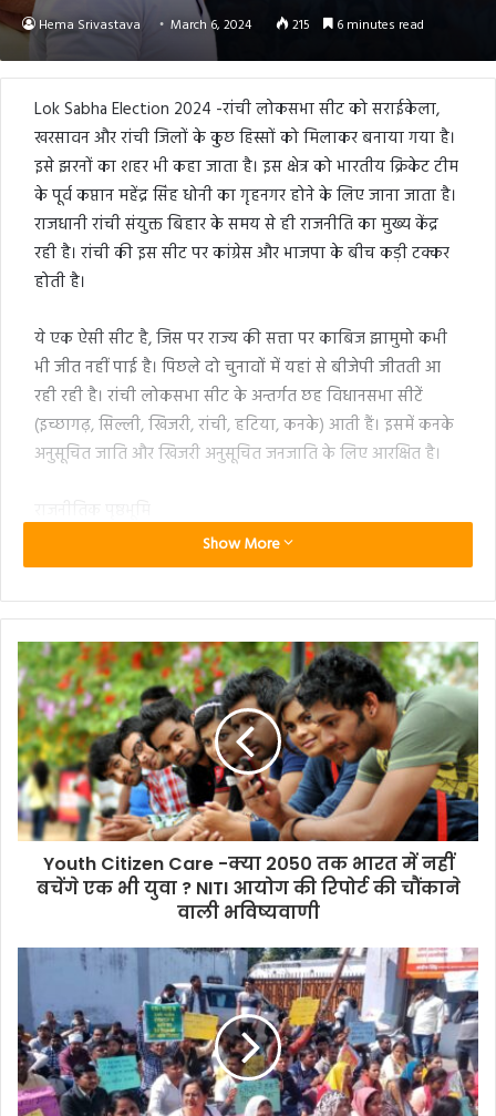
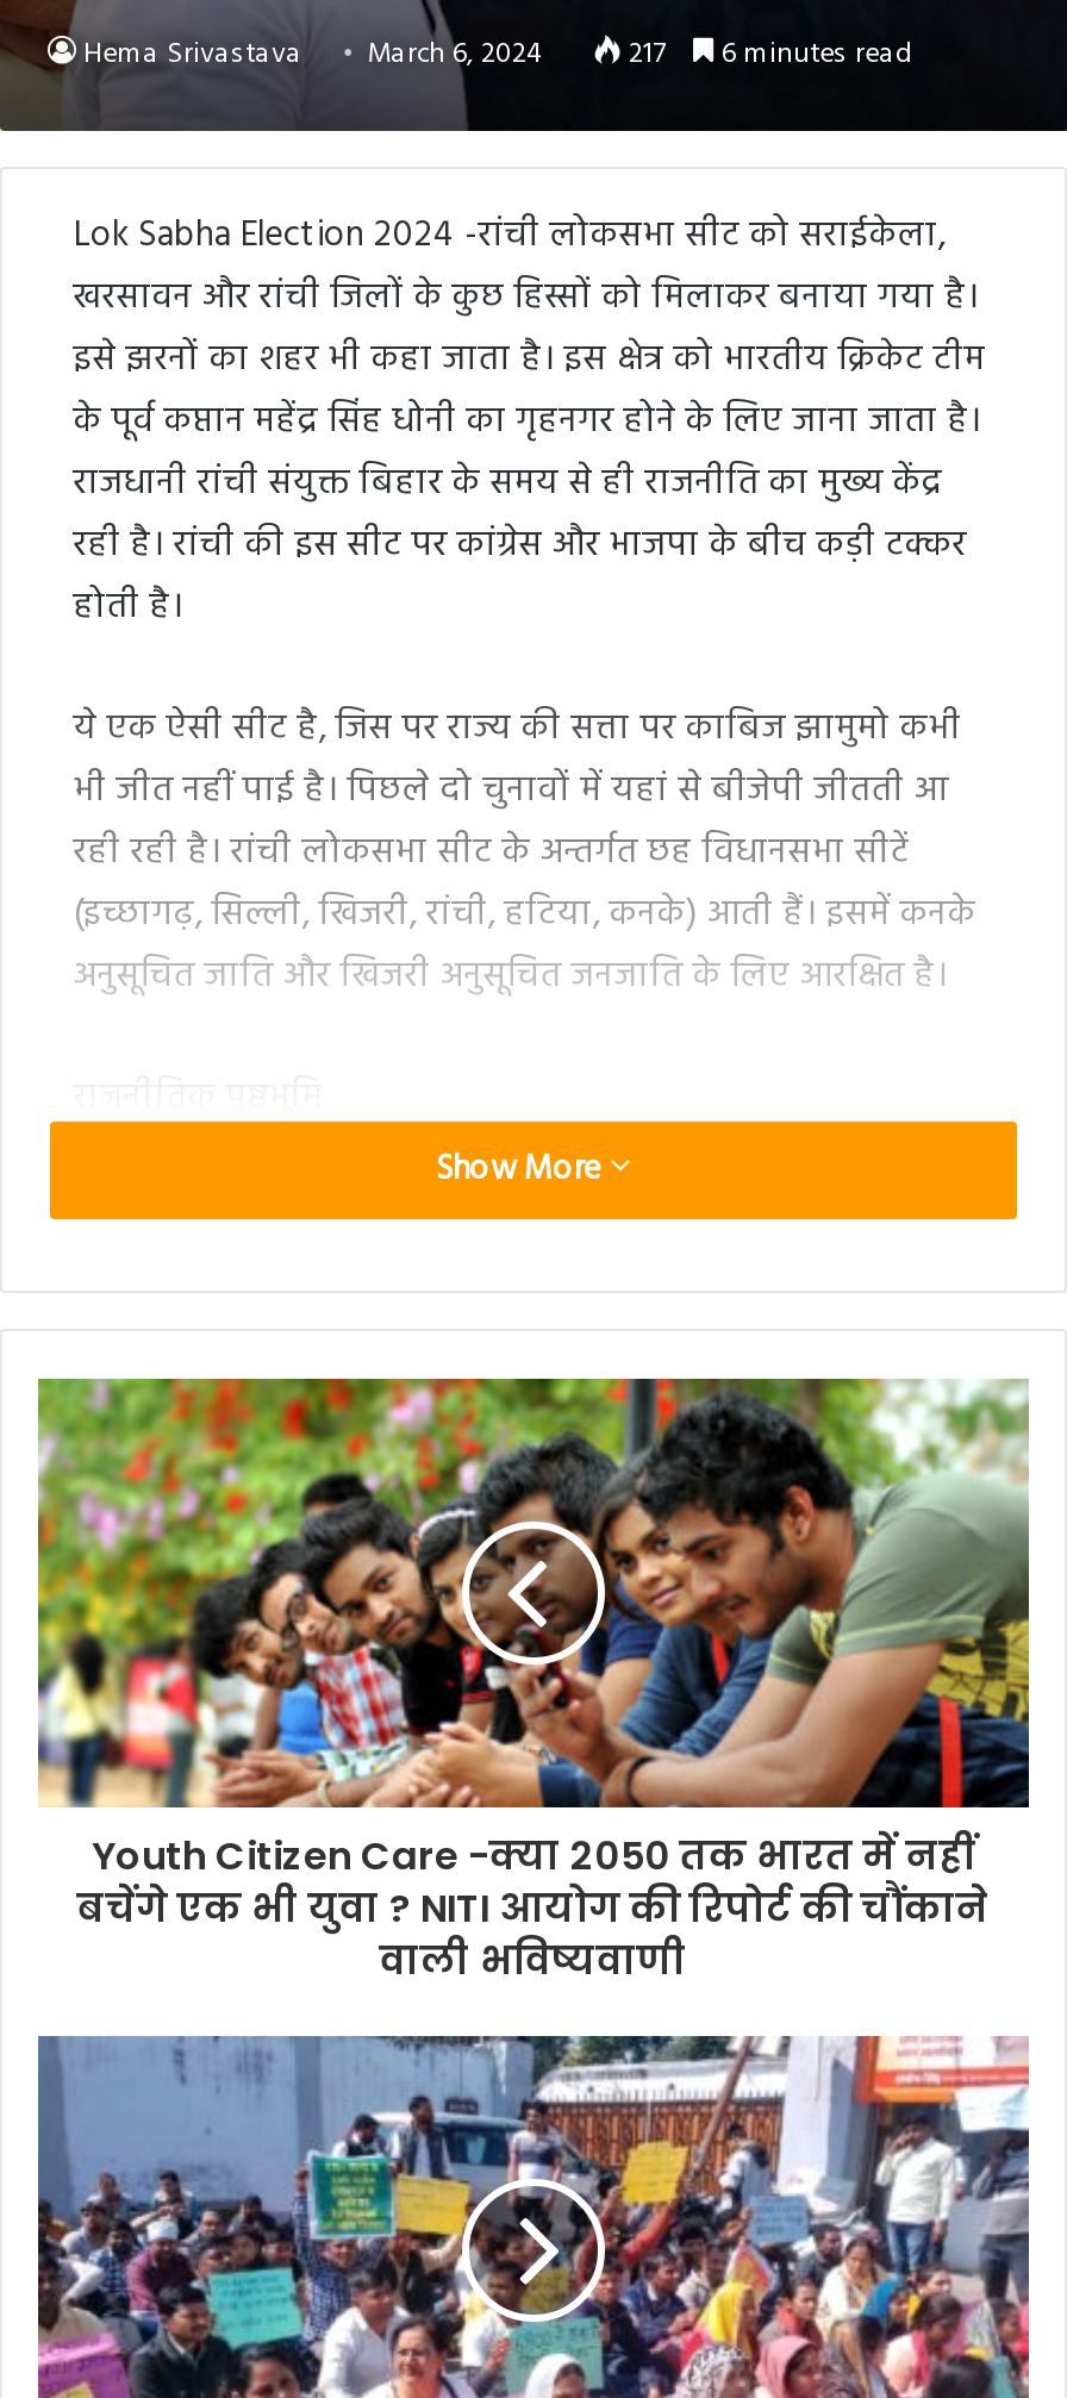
- Hema Srivastava March 6, 2024 215 6 minutes read
+ Hema Srivastava March 6, 2024 217 6 minutes read
